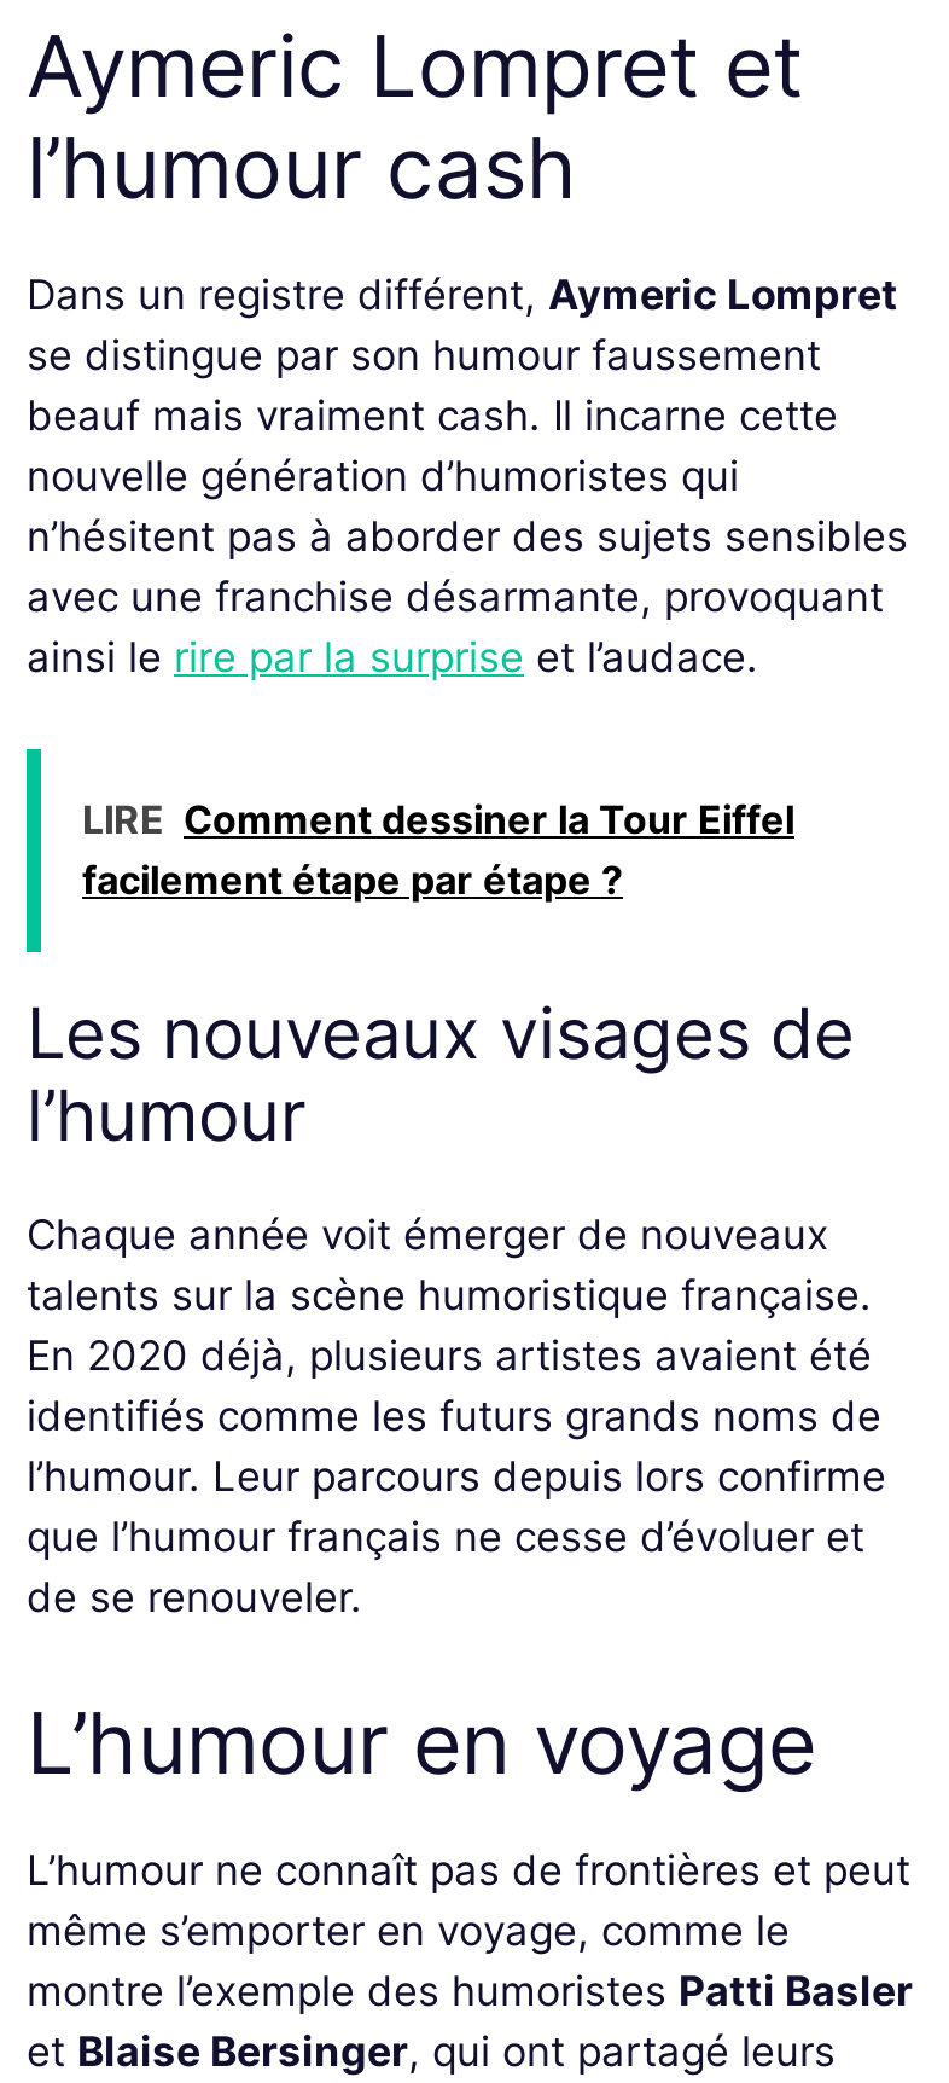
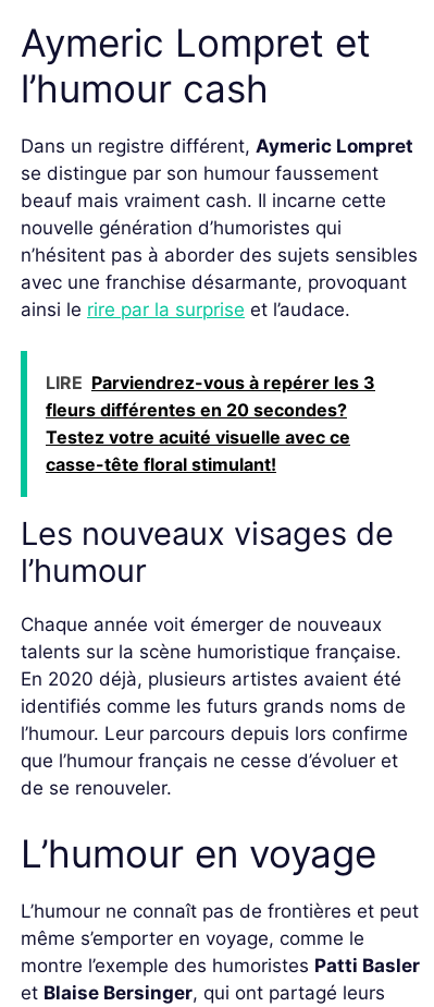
- LIRE Comment dessiner la Tour Eiffel
- facilement étape par étape ?
+ LIRE Parviendrez-vous à repérer les 3
+ fleurs différentes en 20 secondes?
+ Testez votre acuité visuelle avec ce
+ casse-tête floral stimulant!
